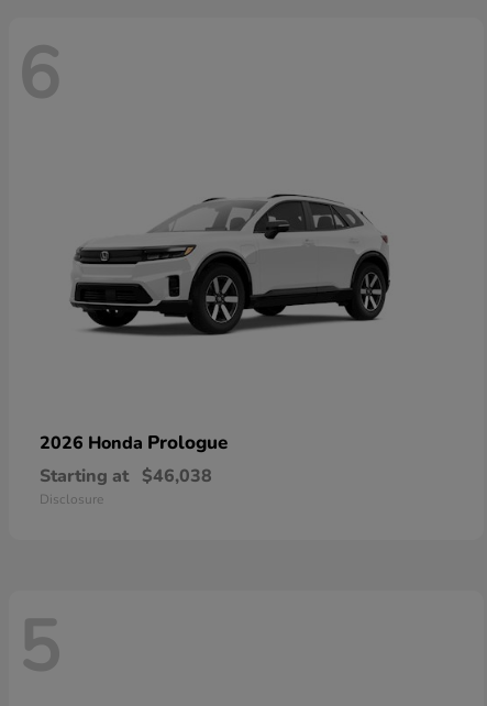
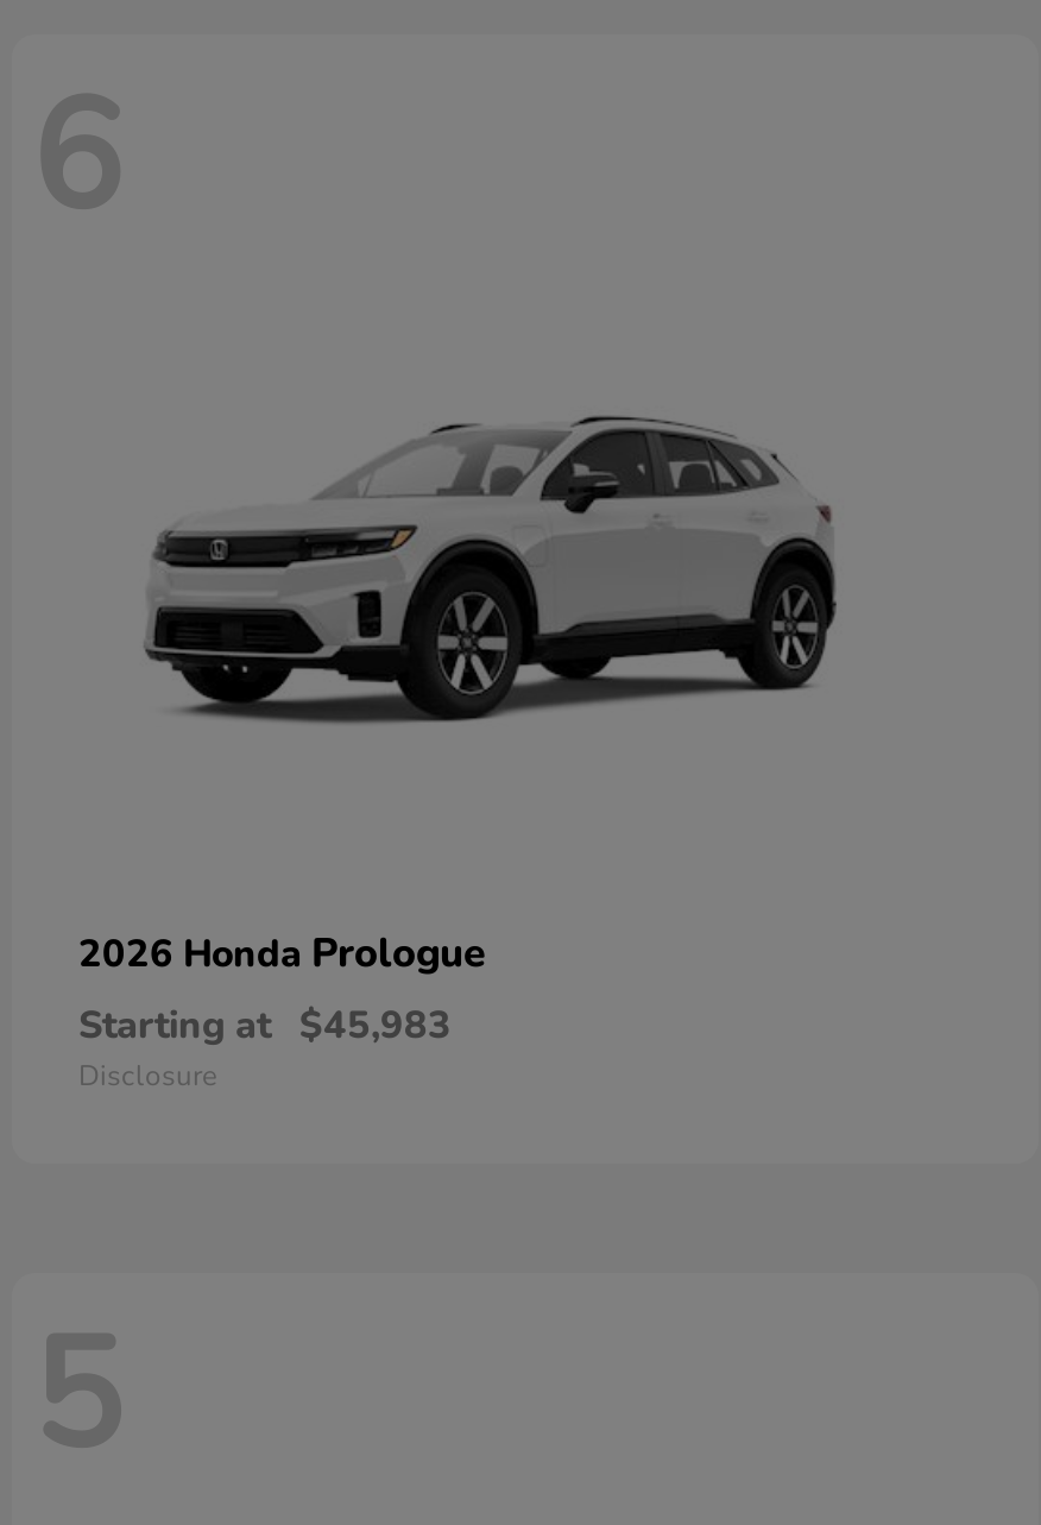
- Starting at $46,038
+ Starting at $45,983
